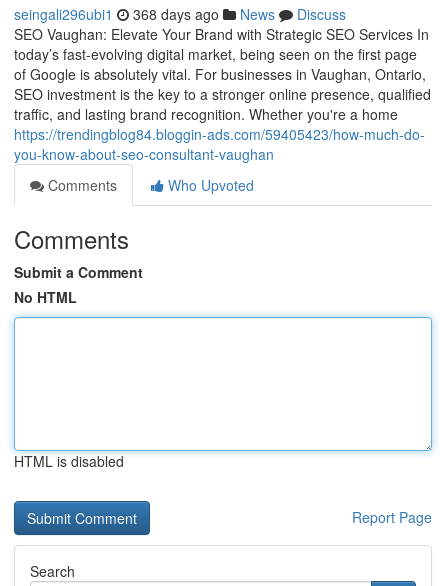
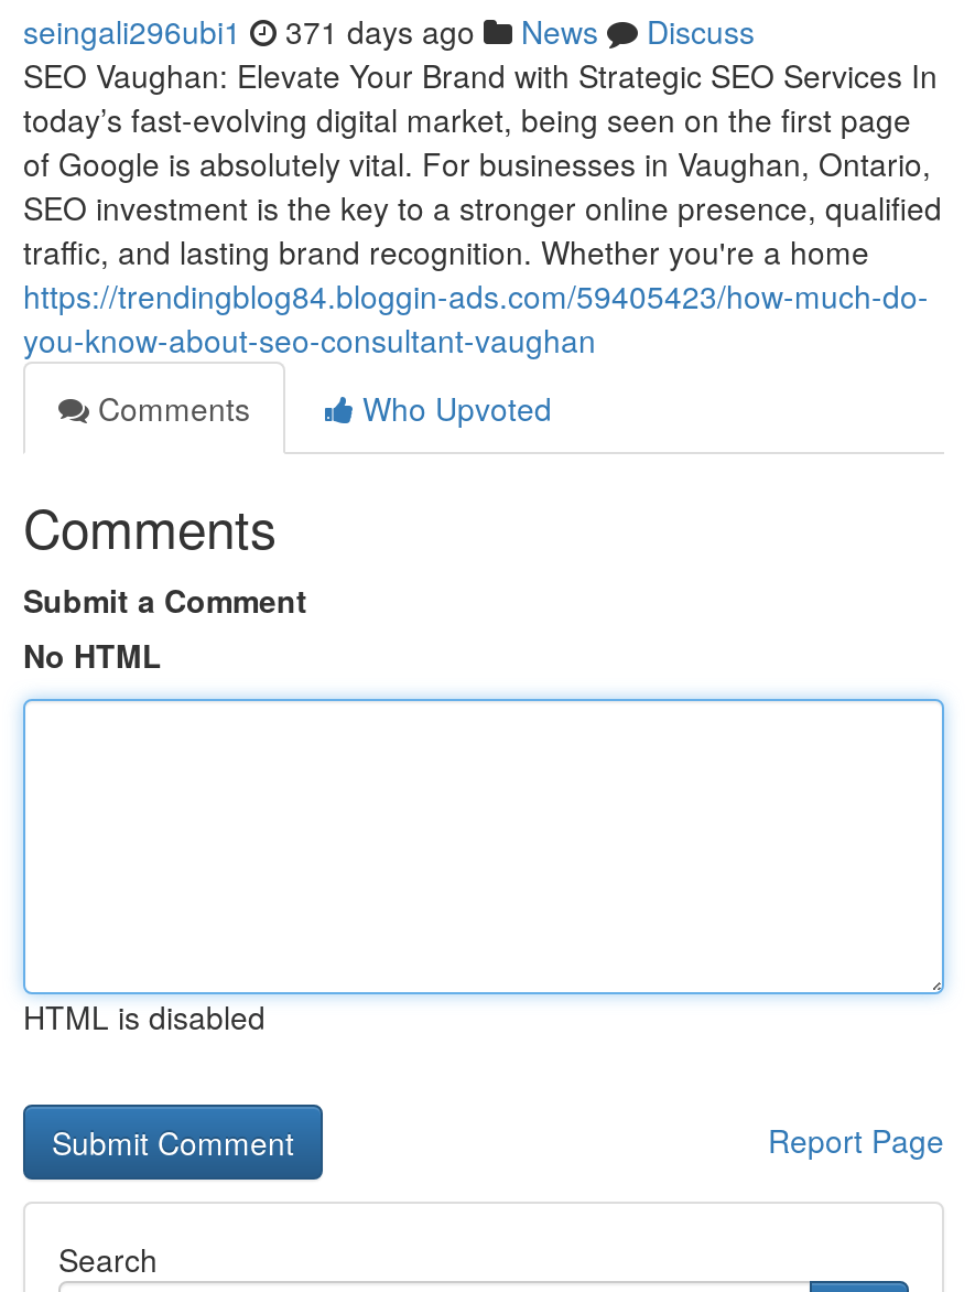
- seingali296ubi1 368 days ago News Discuss
+ seingali296ubi1 371 days ago News Discuss
